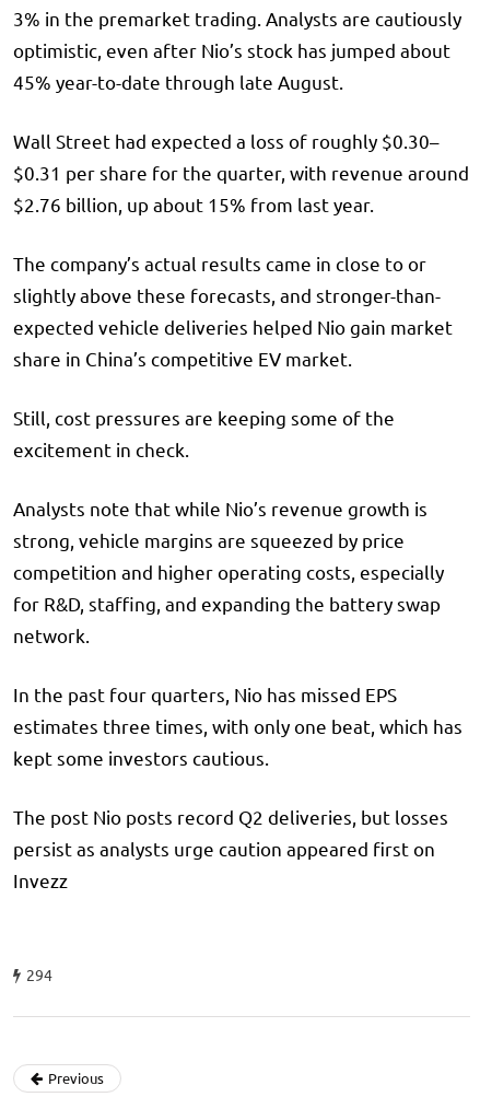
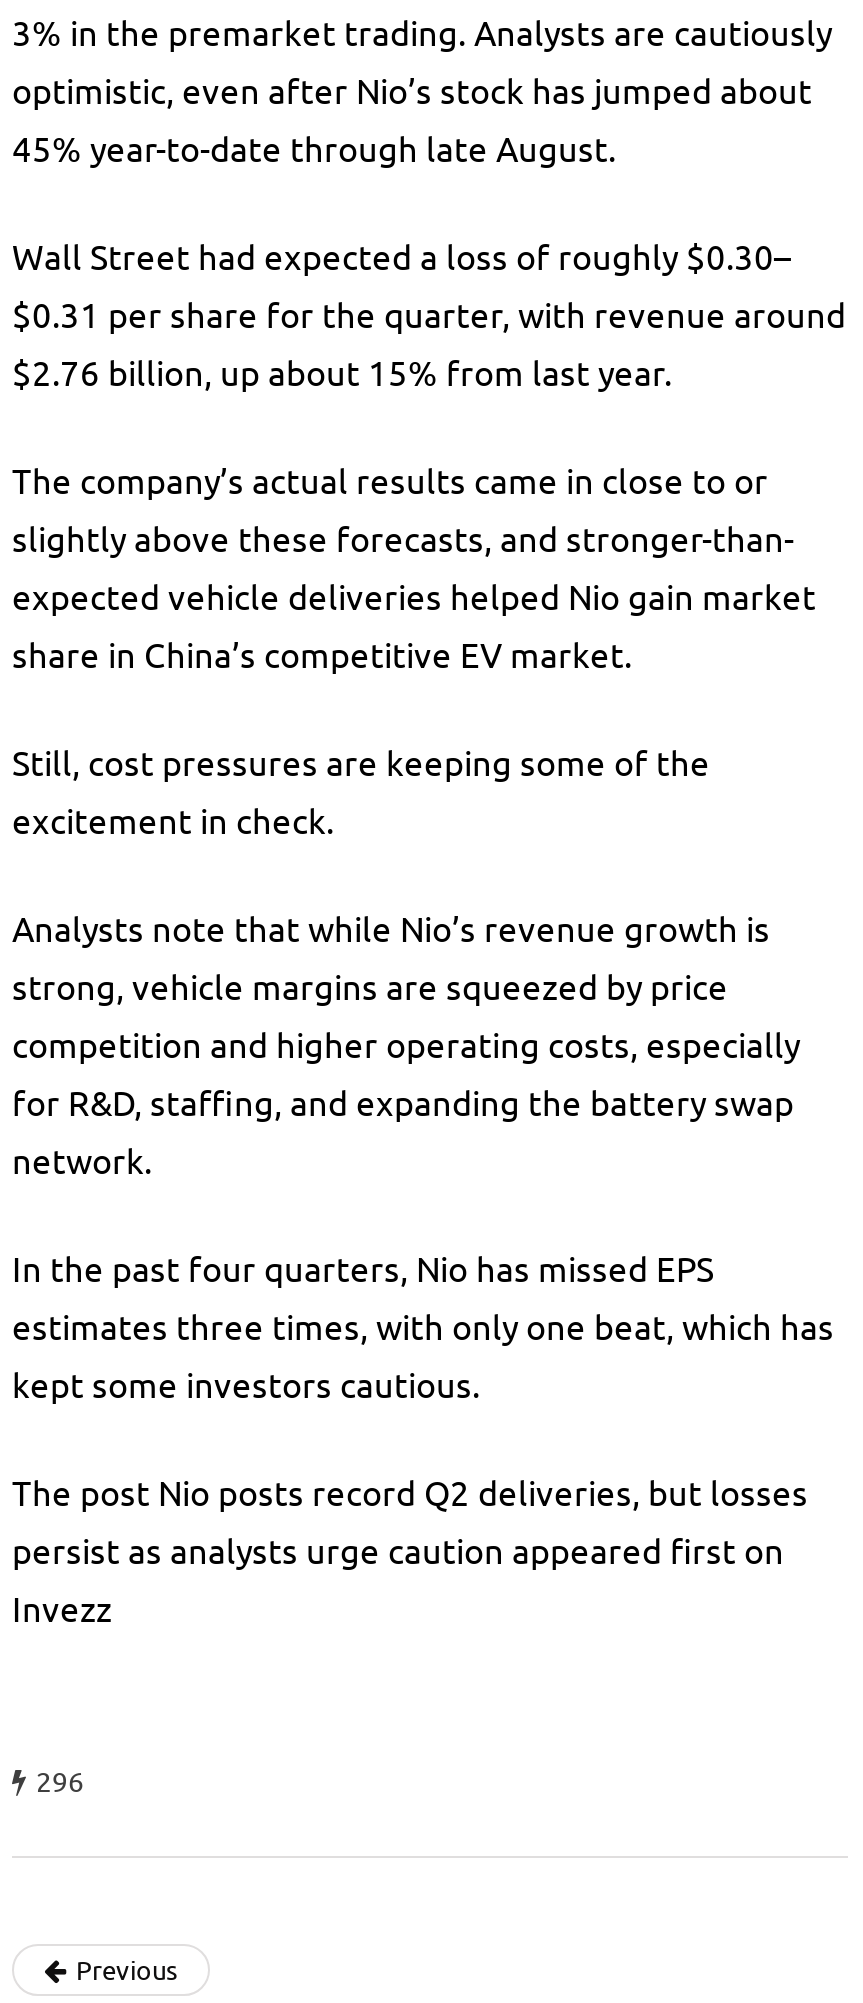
- 294
+ 296
